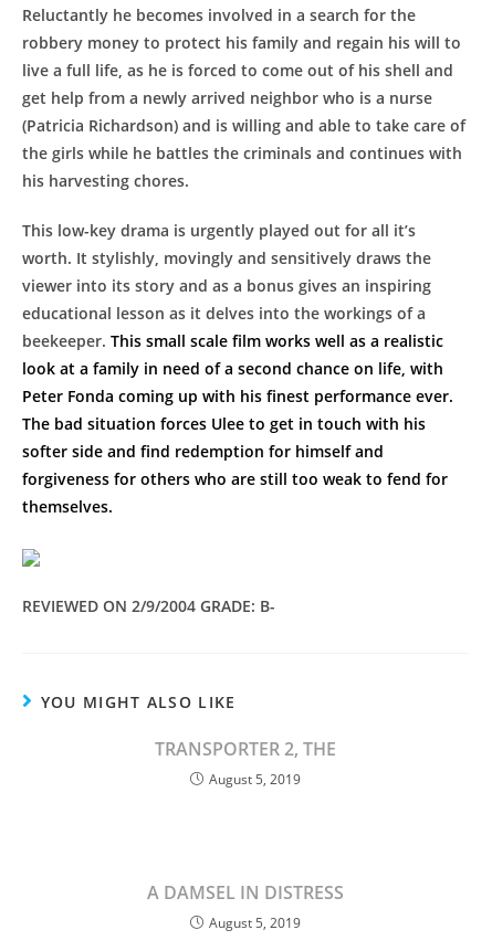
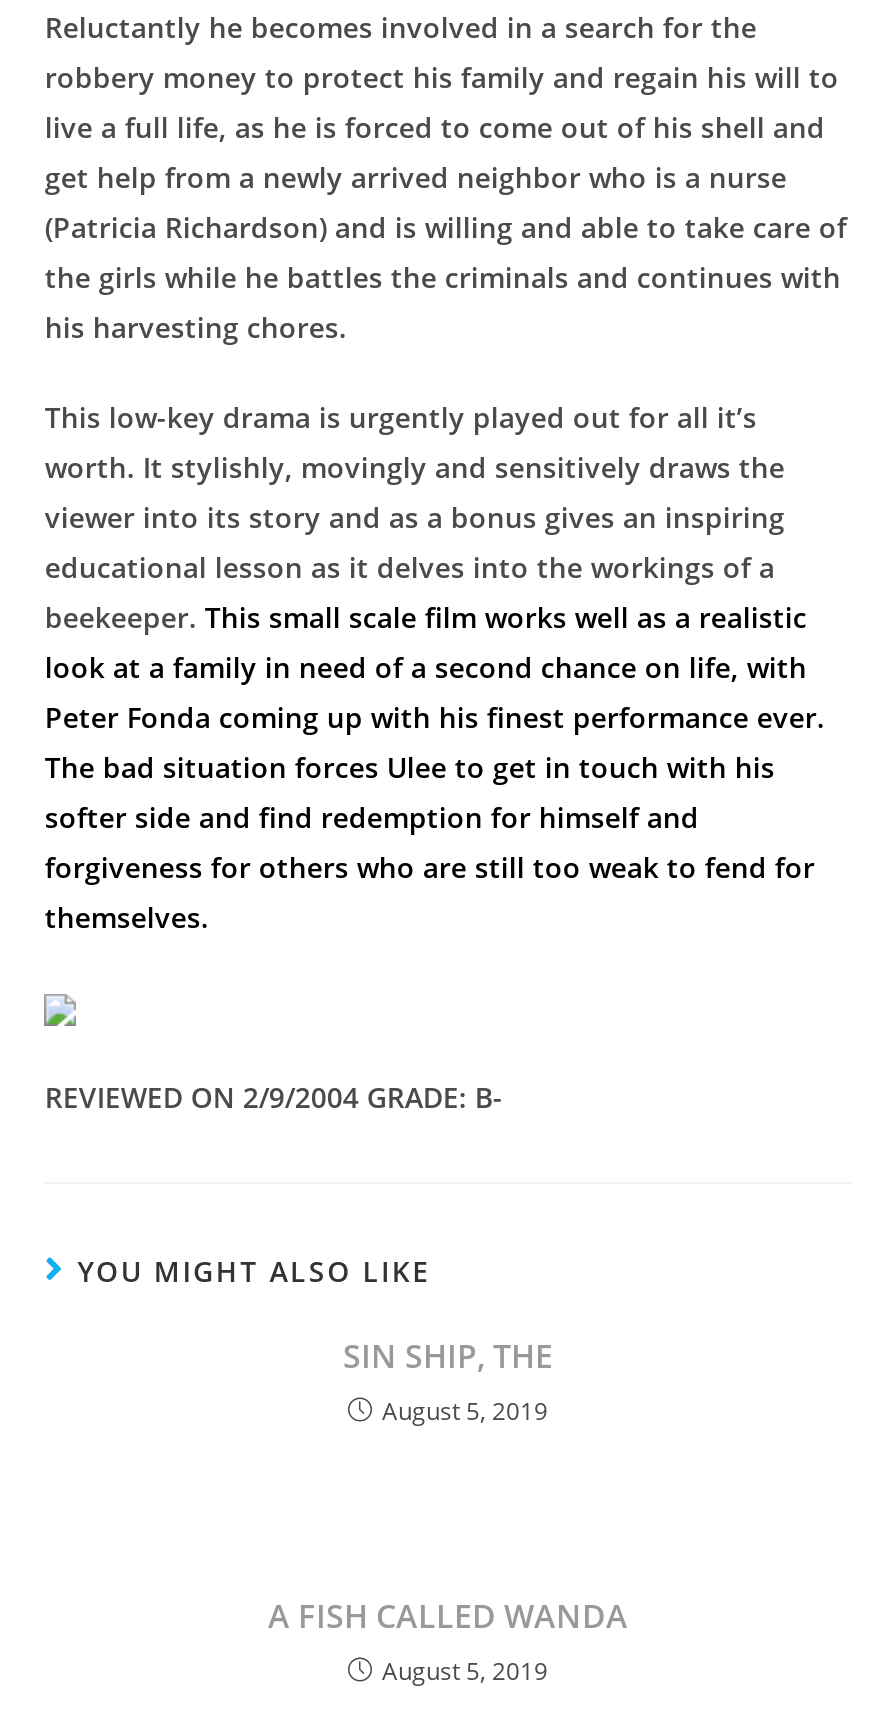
- TRANSPORTER 2, THE
+ SIN SHIP, THE

- A DAMSEL IN DISTRESS
+ A FISH CALLED WANDA
